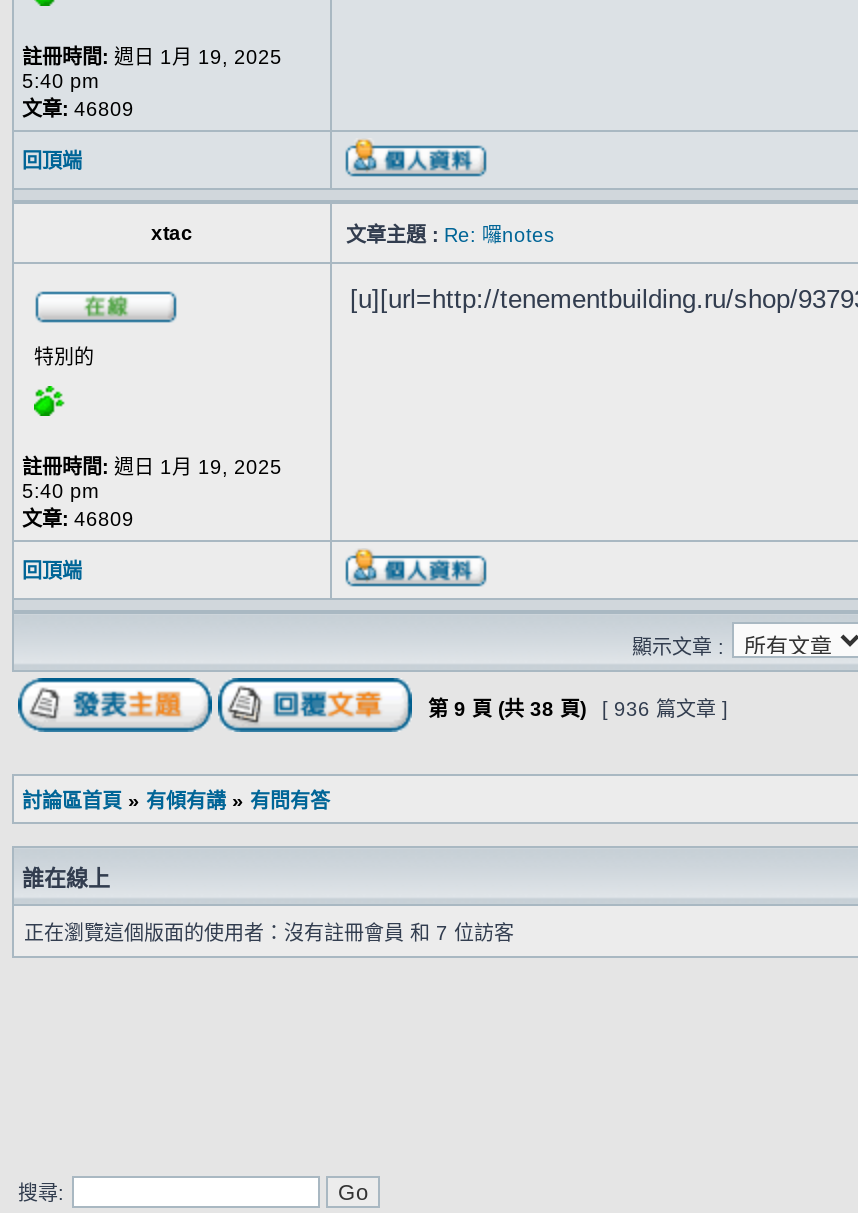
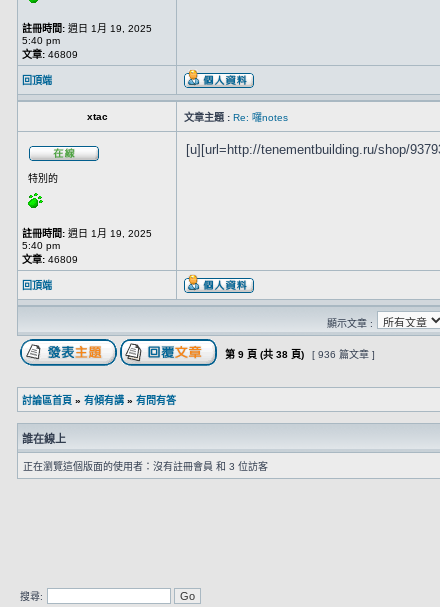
- 正在瀏覽這個版面的使用者：沒有註冊會員 和 7 位訪客
+ 正在瀏覽這個版面的使用者：沒有註冊會員 和 3 位訪客
